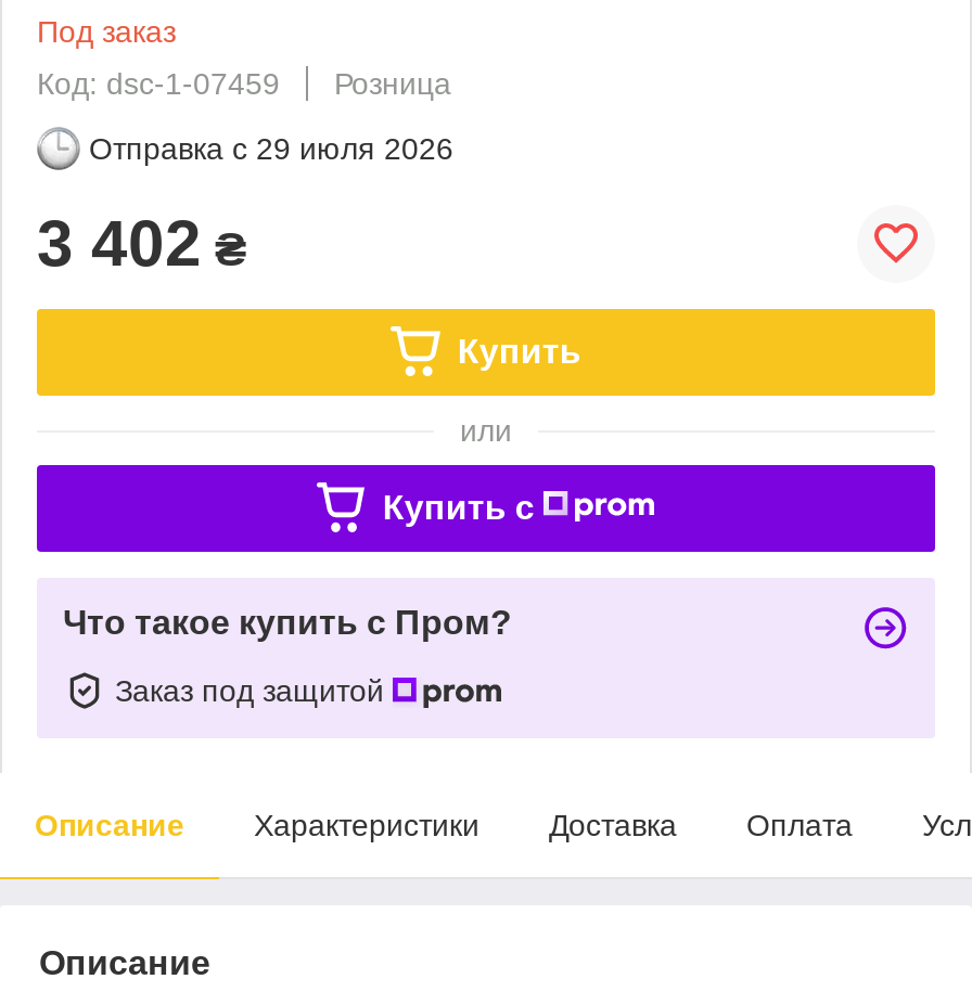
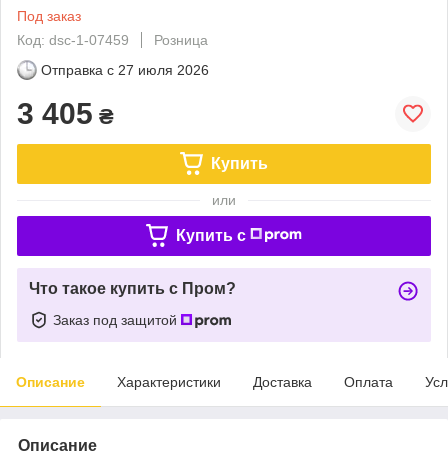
- Отправка с 29 июля 2026
+ Отправка с 27 июля 2026

- 3 402 ₴
+ 3 405 ₴
